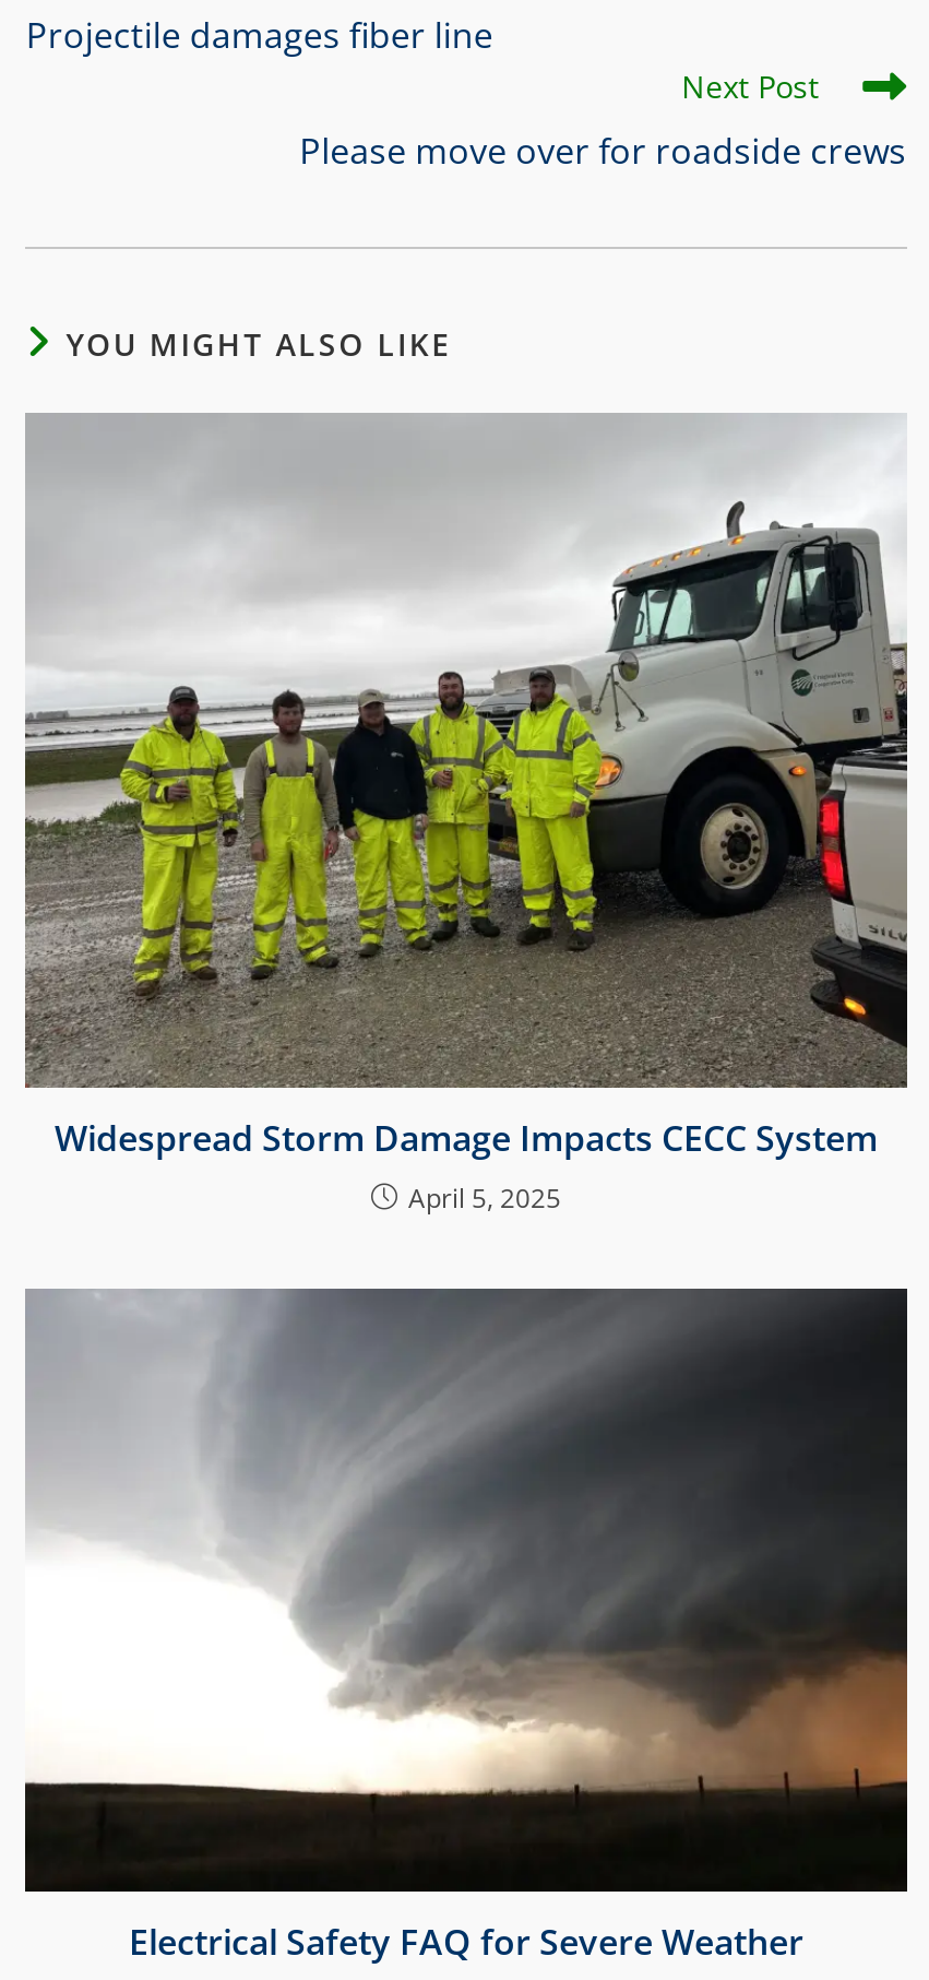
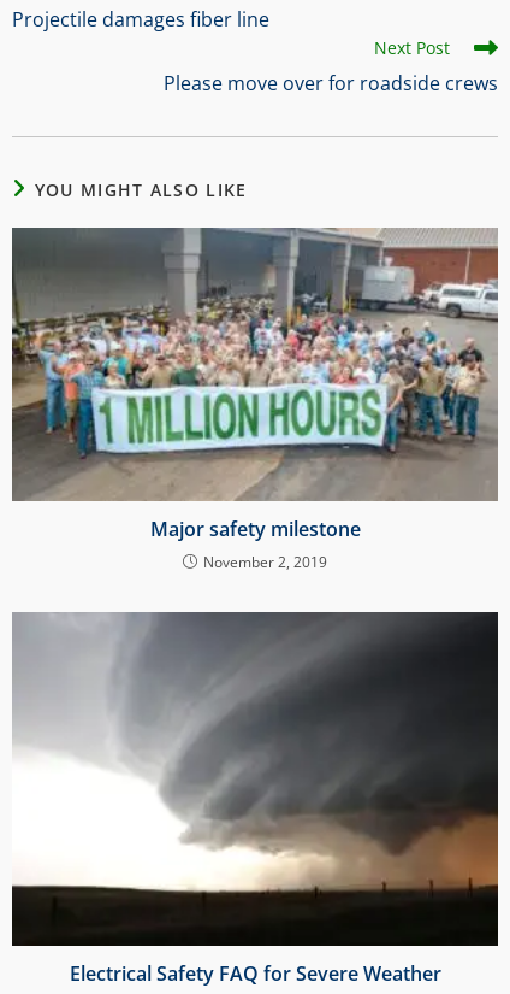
- [image]
- Widespread Storm Damage Impacts CECC System
- April 5, 2025
+ [image]
+ Major safety milestone
+ November 2, 2019
